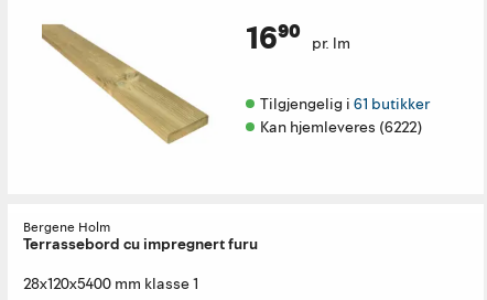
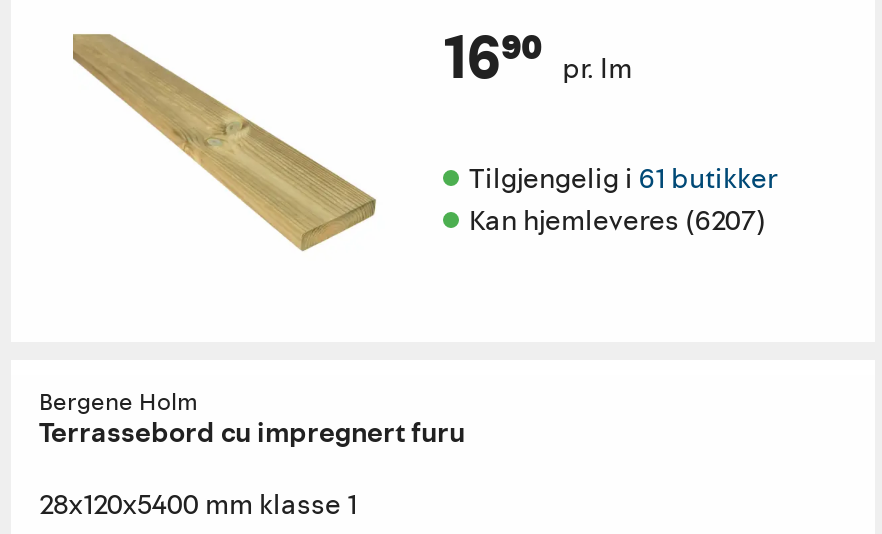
- Kan hjemleveres (6222)
+ Kan hjemleveres (6207)
